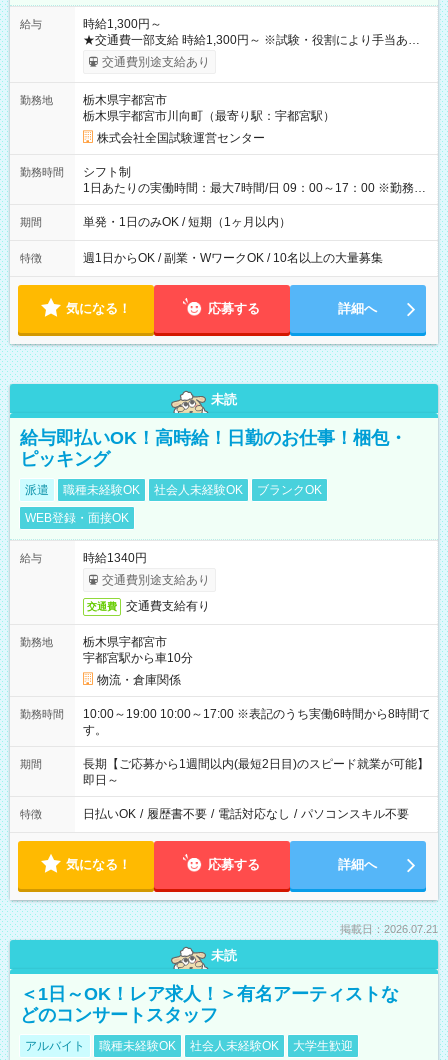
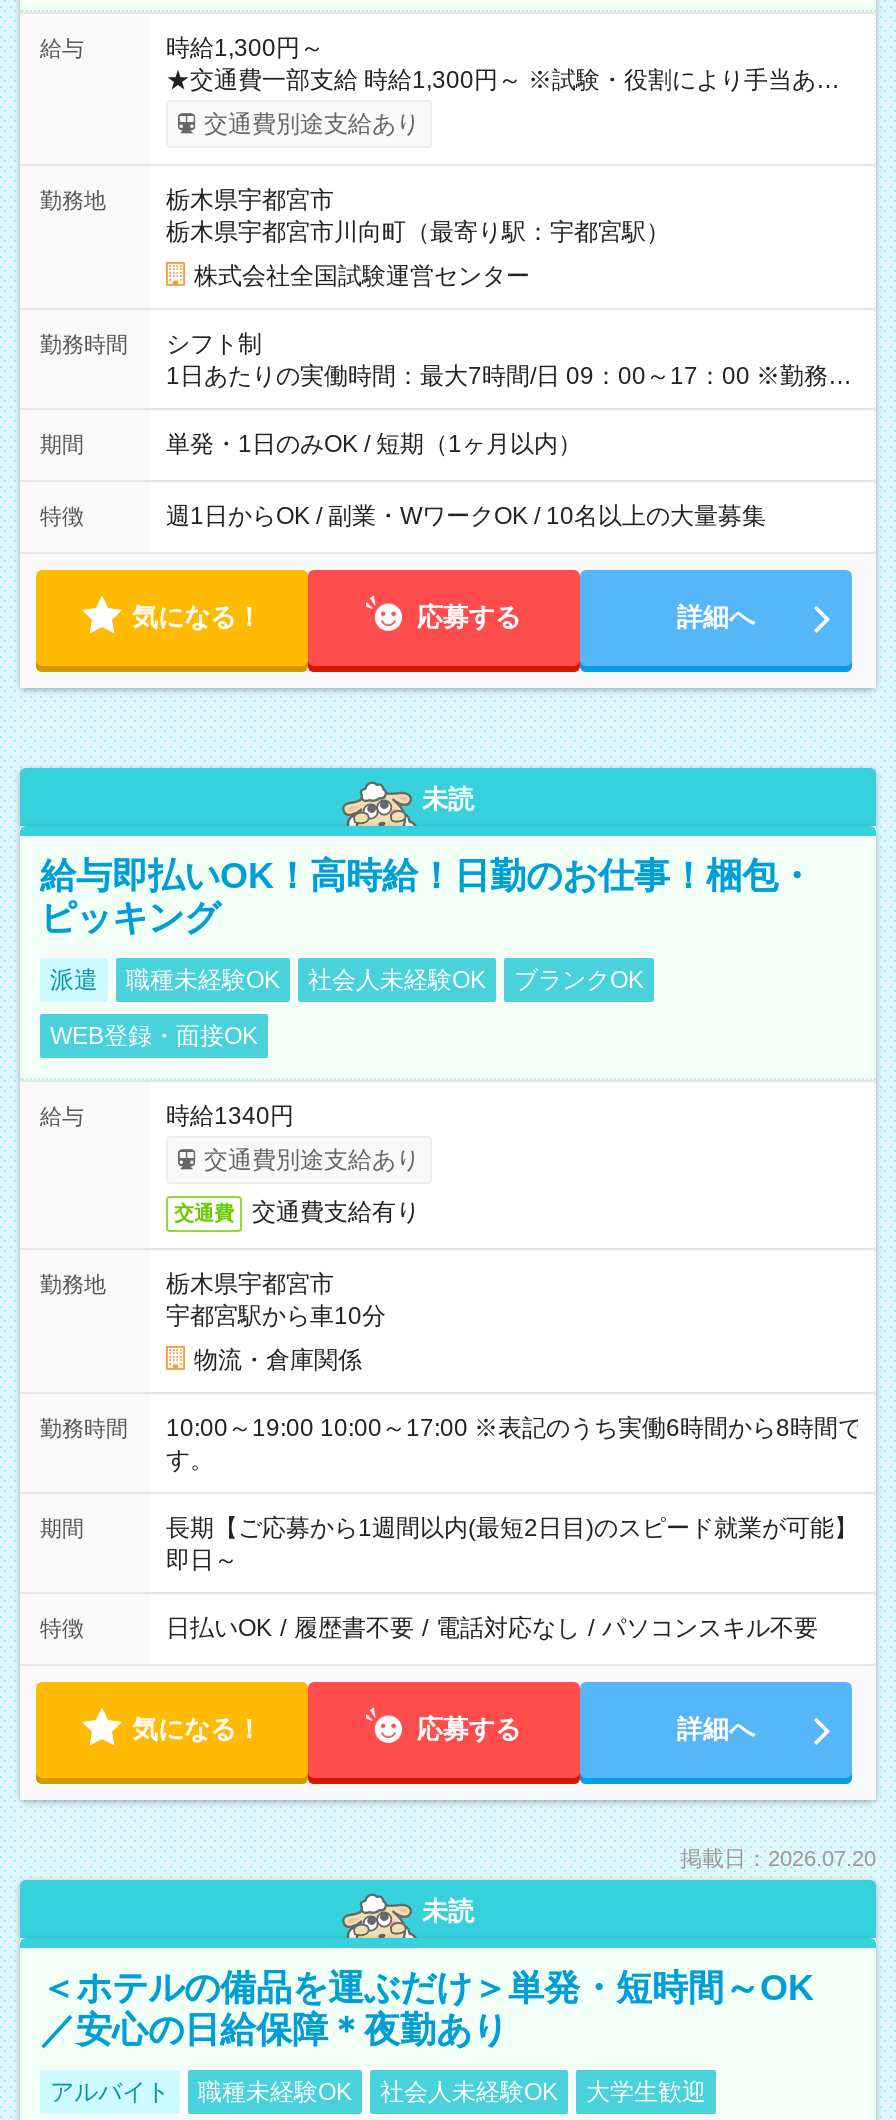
- 掲載日：2026.07.21
+ 掲載日：2026.07.20

- ＜1日～OK！レア求人！＞有名アーティストな
- どのコンサートスタッフ
+ ＜ホテルの備品を運ぶだけ＞単発・短時間～OK
+ ／安心の日給保障＊夜勤あり
